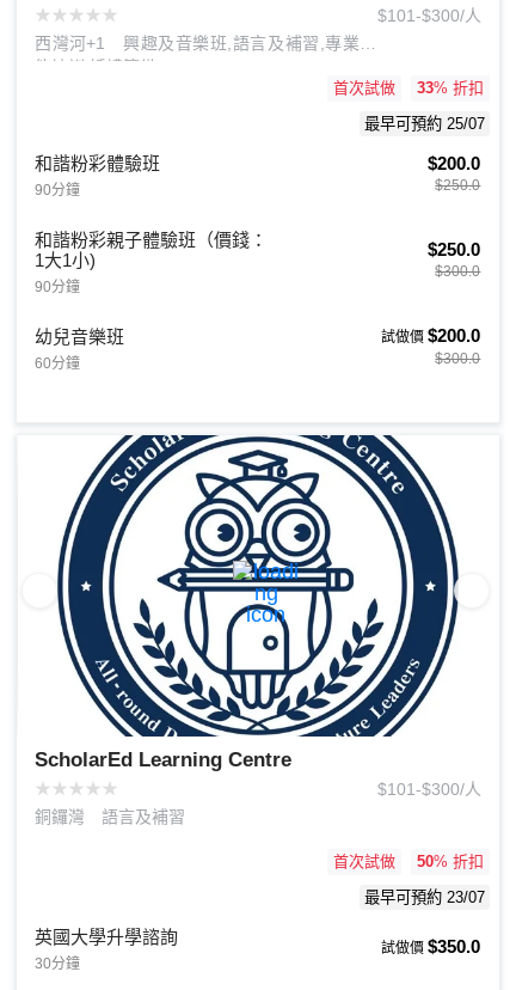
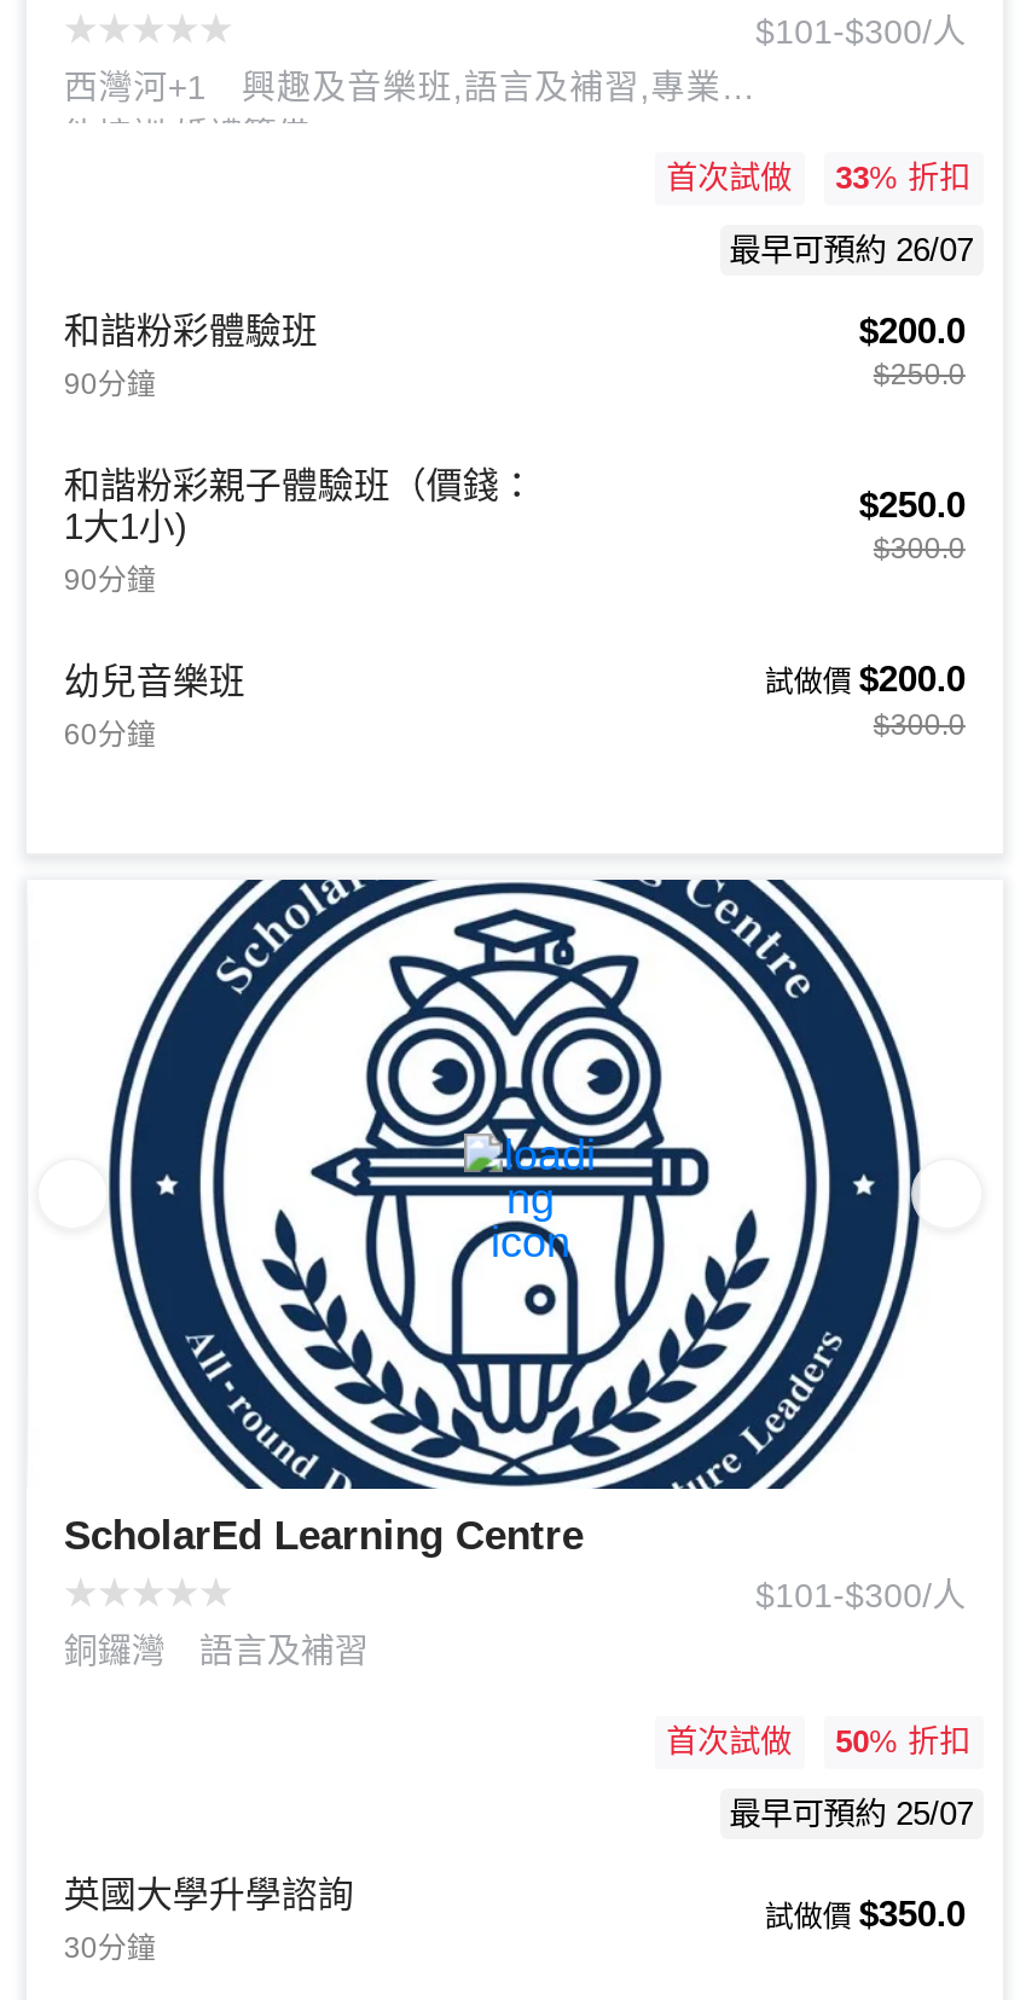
- 最早可預約 25/07
+ 最早可預約 26/07

- 最早可預約 23/07
+ 最早可預約 25/07
